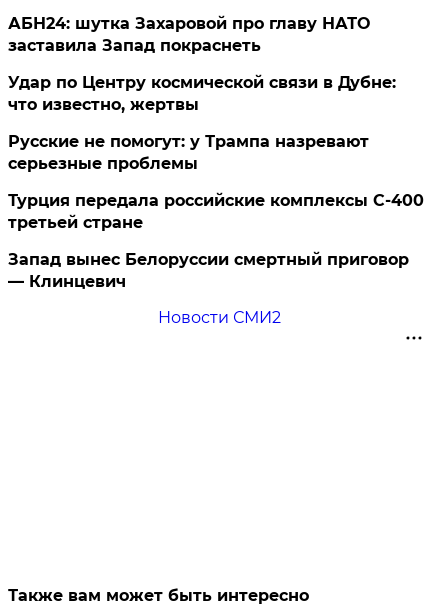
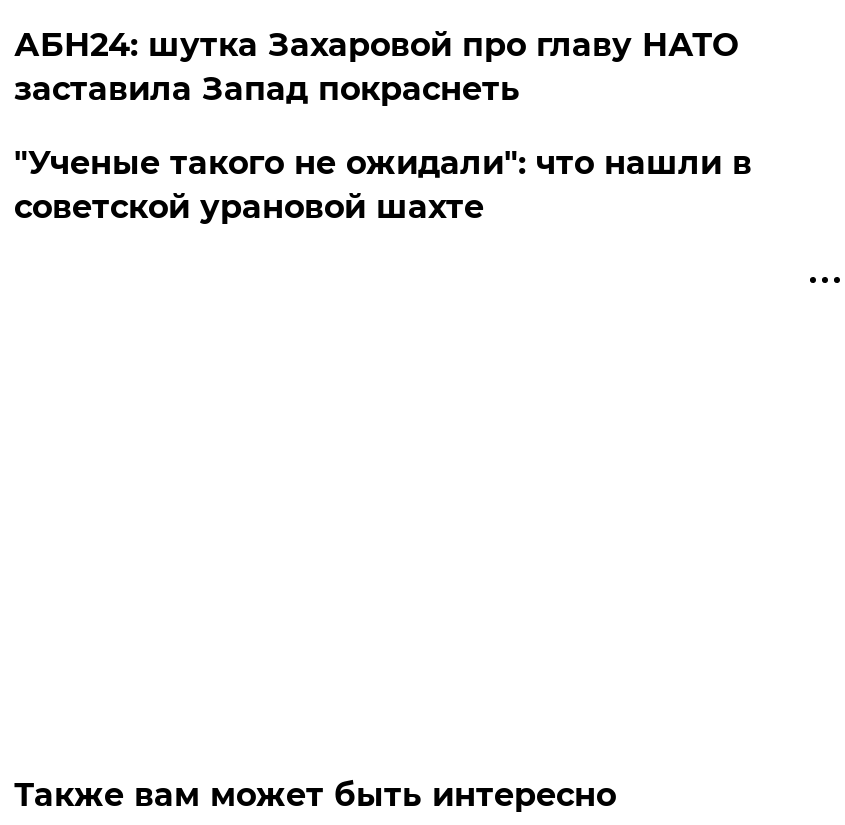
- Удар по Центру космической связи в Дубне:
- что известно, жертвы
- Русские не помогут: у Трампа назревают
- серьезные проблемы
- Турция передала российские комплексы С-400
- третьей стране
- Запад вынес Белоруссии смертный приговор
- — Клинцевич
- Новости СМИ2
+ "Ученые такого не ожидали": что нашли в
+ советской урановой шахте
